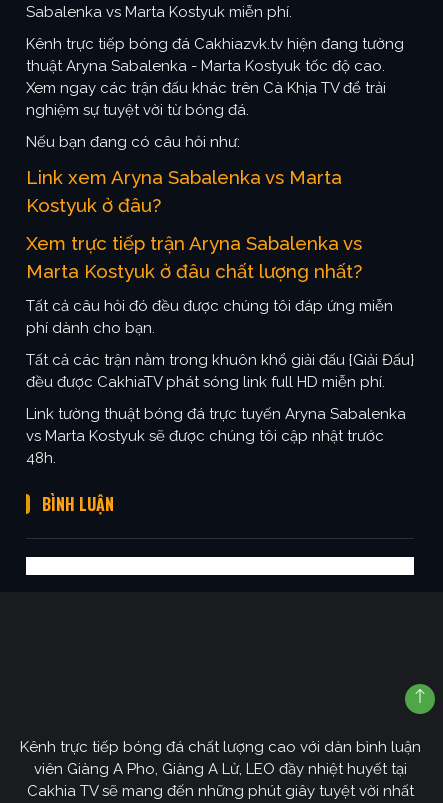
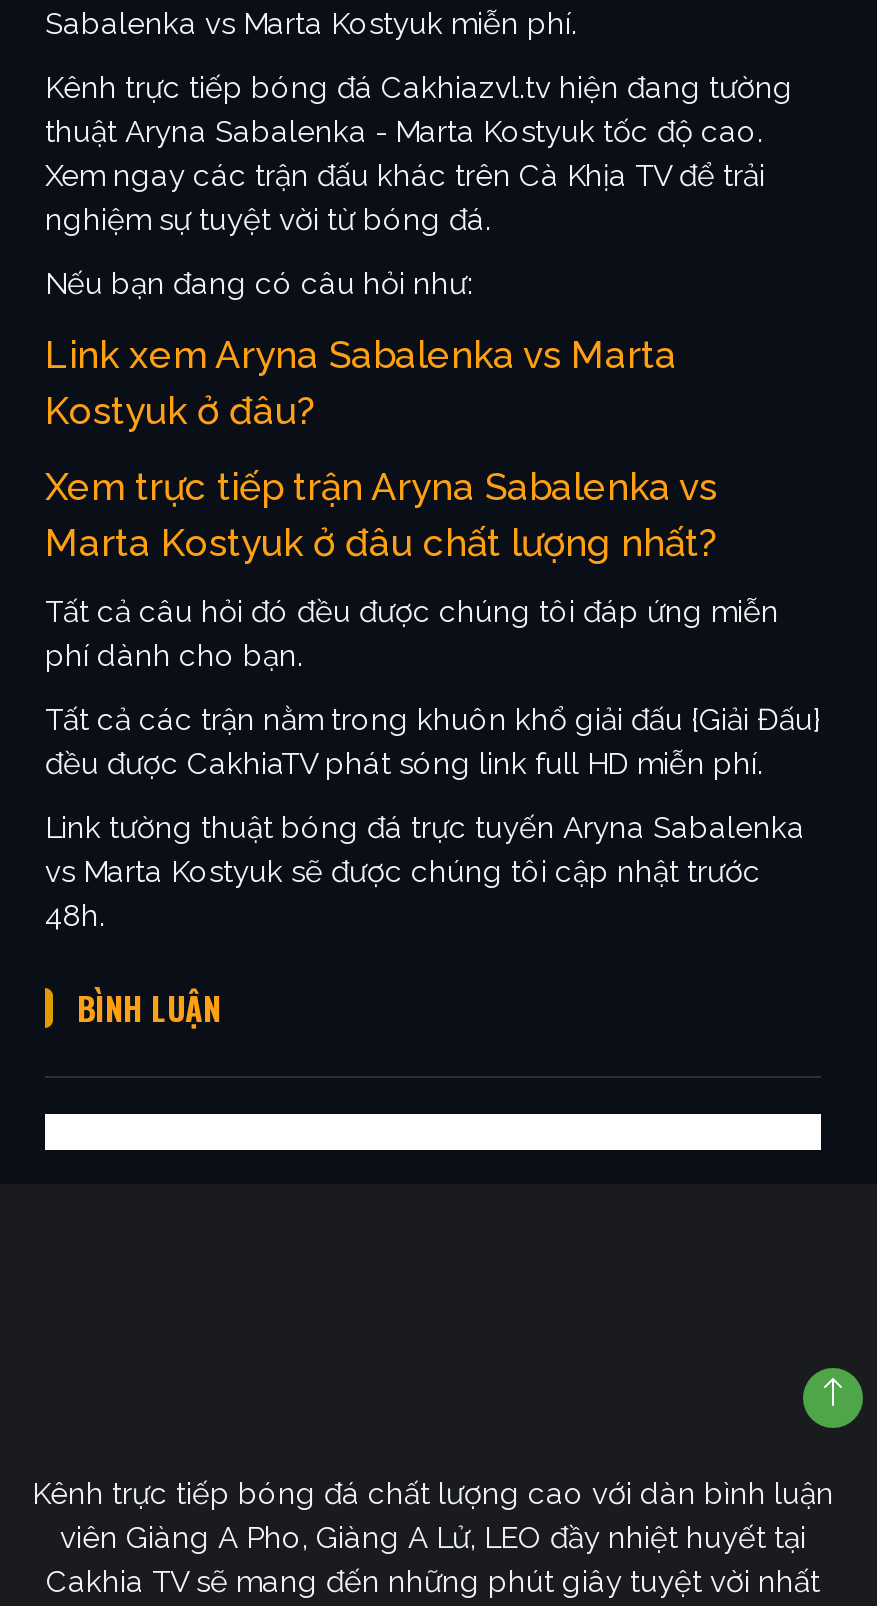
- Kênh trực tiếp bóng đá Cakhiazvk.tv hiện đang tường
+ Kênh trực tiếp bóng đá Cakhiazvl.tv hiện đang tường
